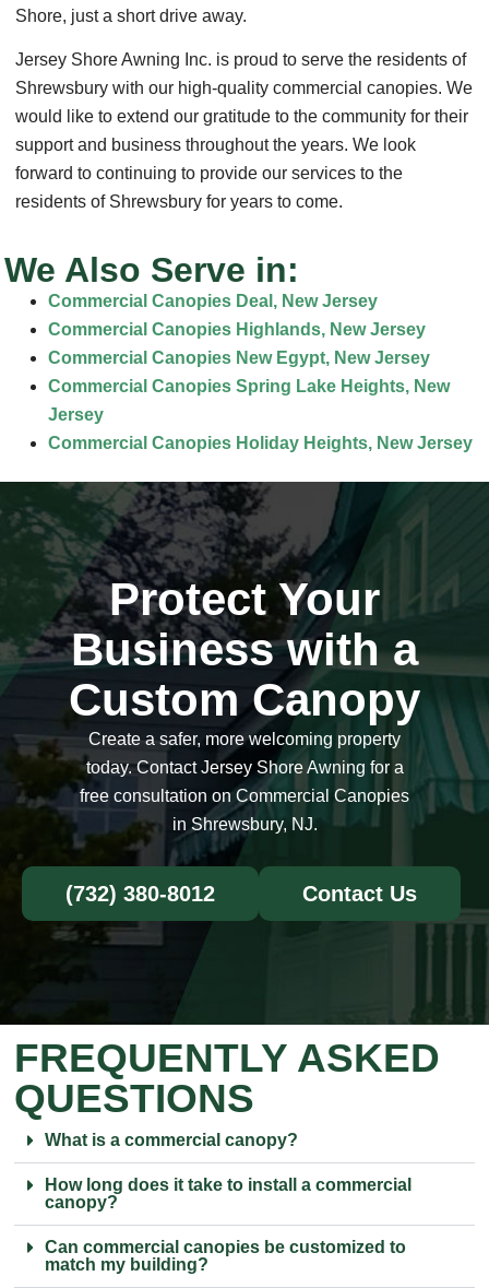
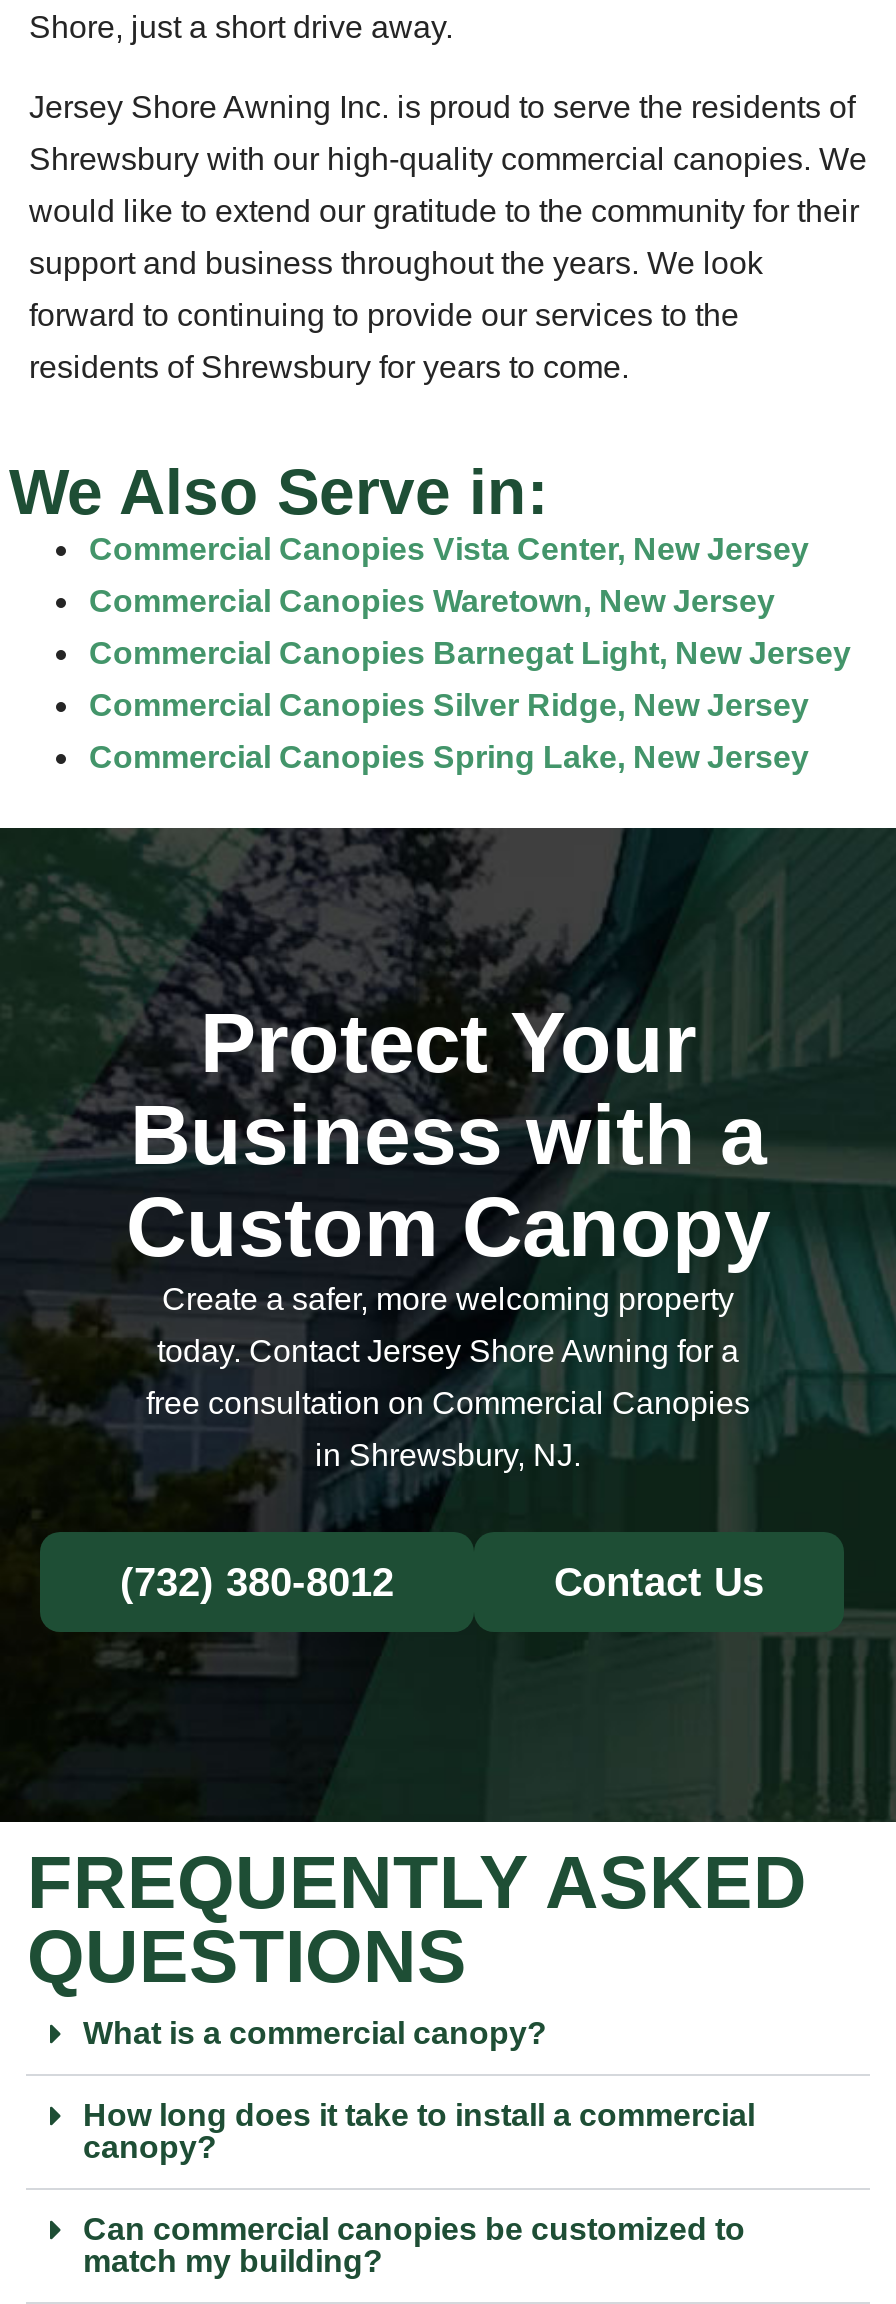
- Commercial Canopies Deal, New Jersey
- Commercial Canopies Highlands, New Jersey
- Commercial Canopies New Egypt, New Jersey
- Commercial Canopies Spring Lake Heights, New
- Jersey
- Commercial Canopies Holiday Heights, New Jersey
+ Commercial Canopies Vista Center, New Jersey
+ Commercial Canopies Waretown, New Jersey
+ Commercial Canopies Barnegat Light, New Jersey
+ Commercial Canopies Silver Ridge, New Jersey
+ Commercial Canopies Spring Lake, New Jersey
